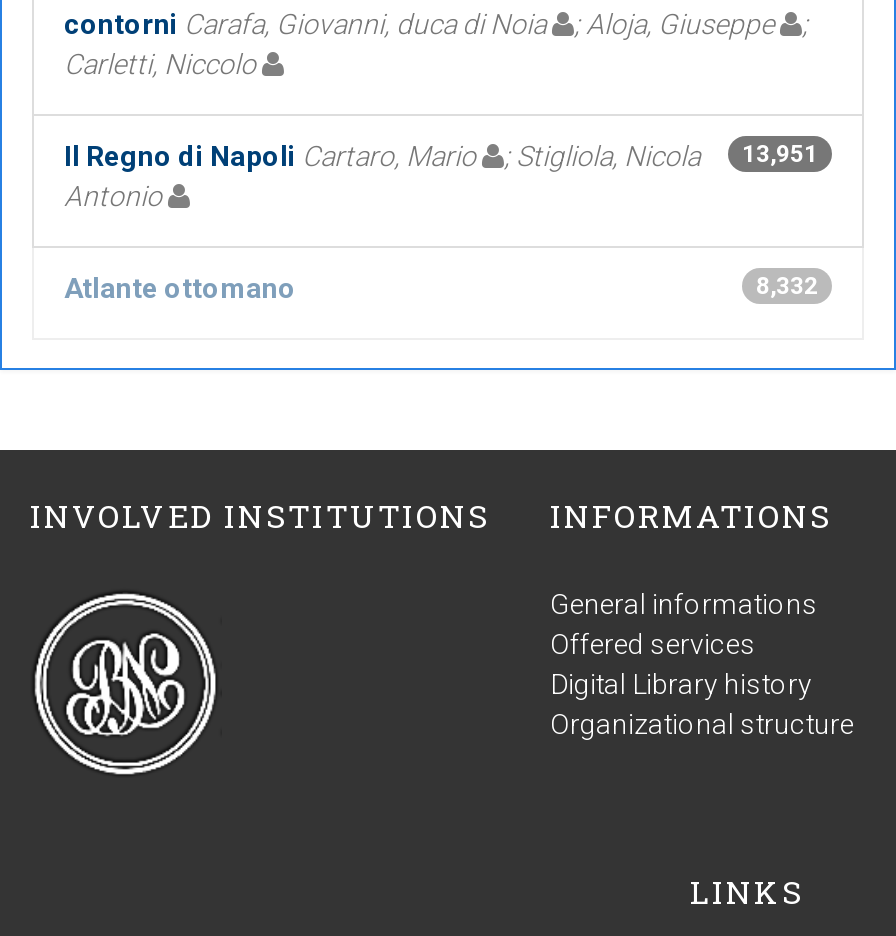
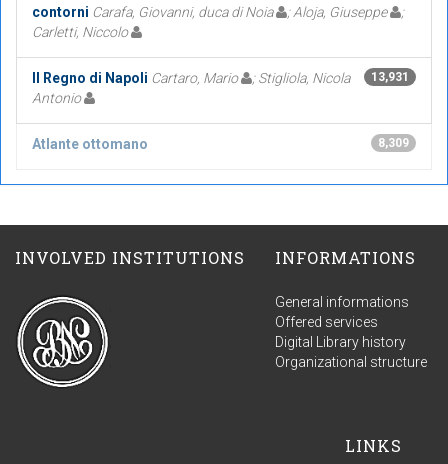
- Il Regno di Napoli Cartaro, Mario ; Stigliola, Nicola 13,951
+ Il Regno di Napoli Cartaro, Mario ; Stigliola, Nicola 13,931

- 8,332
+ 8,309
